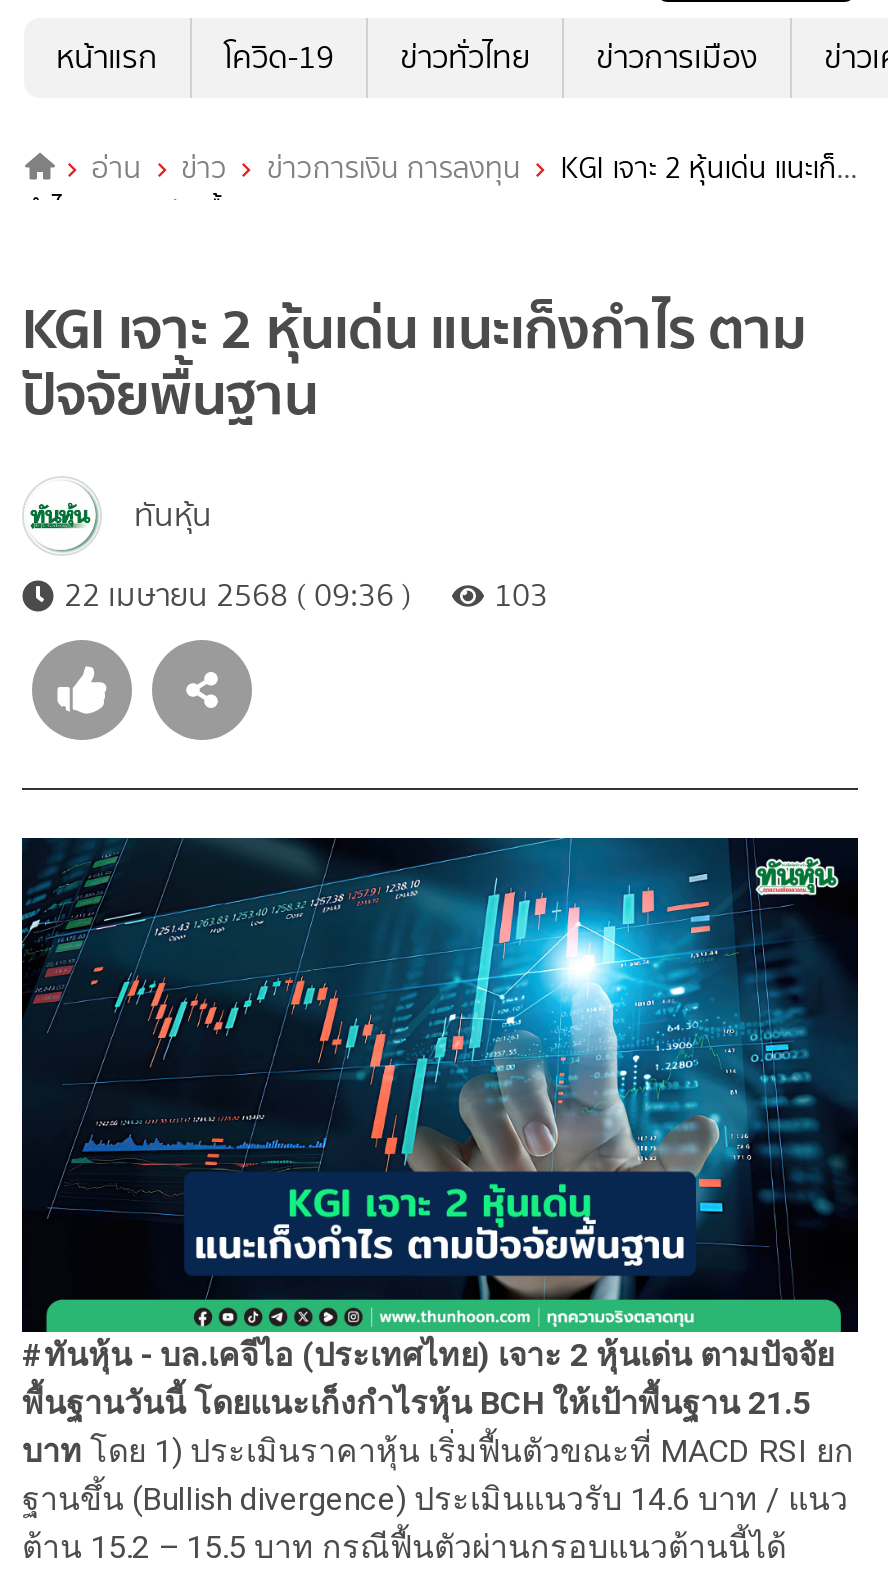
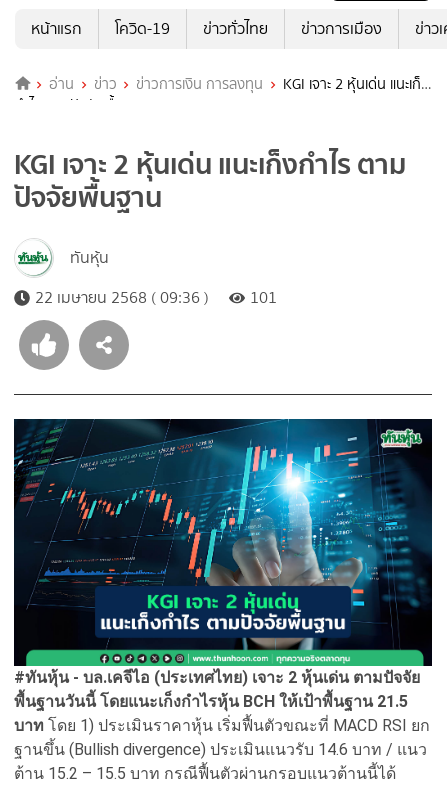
- 22 เมษายน 2568 ( 09:36 ) 103
+ 22 เมษายน 2568 ( 09:36 ) 101
